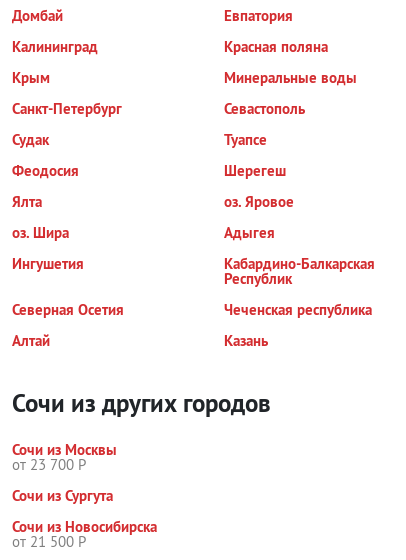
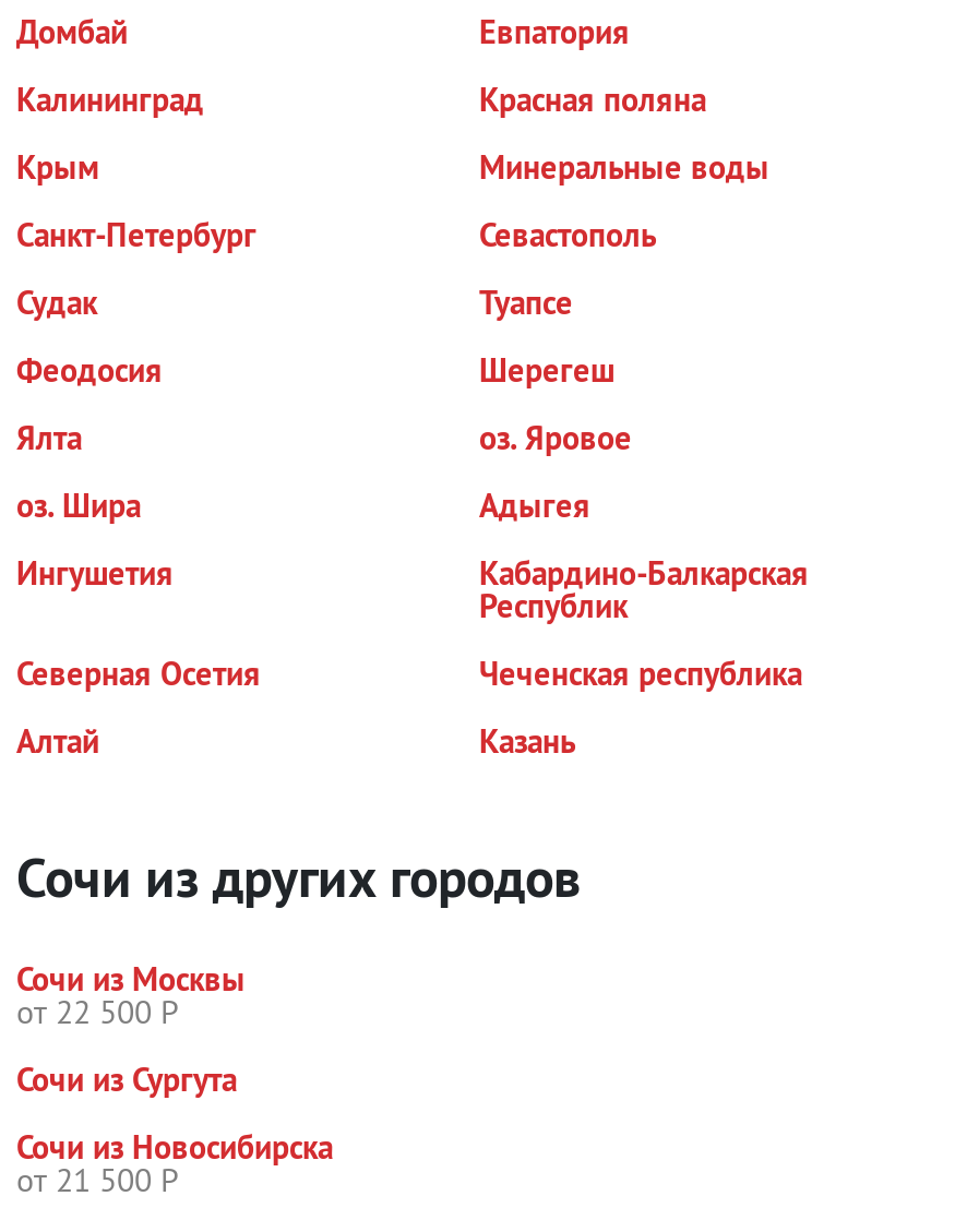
- от 23 700 Р
+ от 22 500 Р
